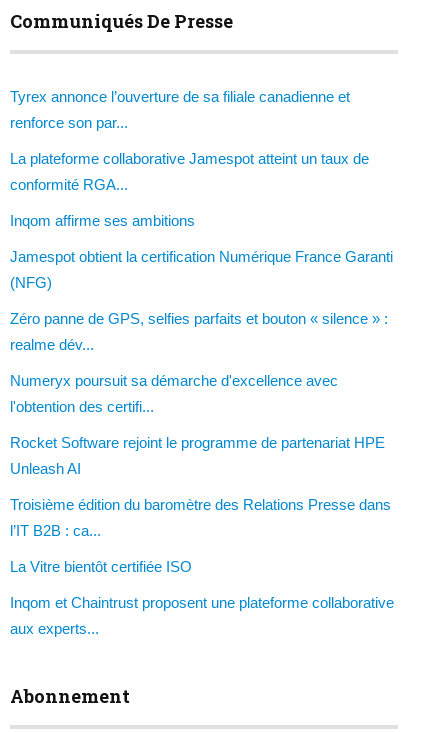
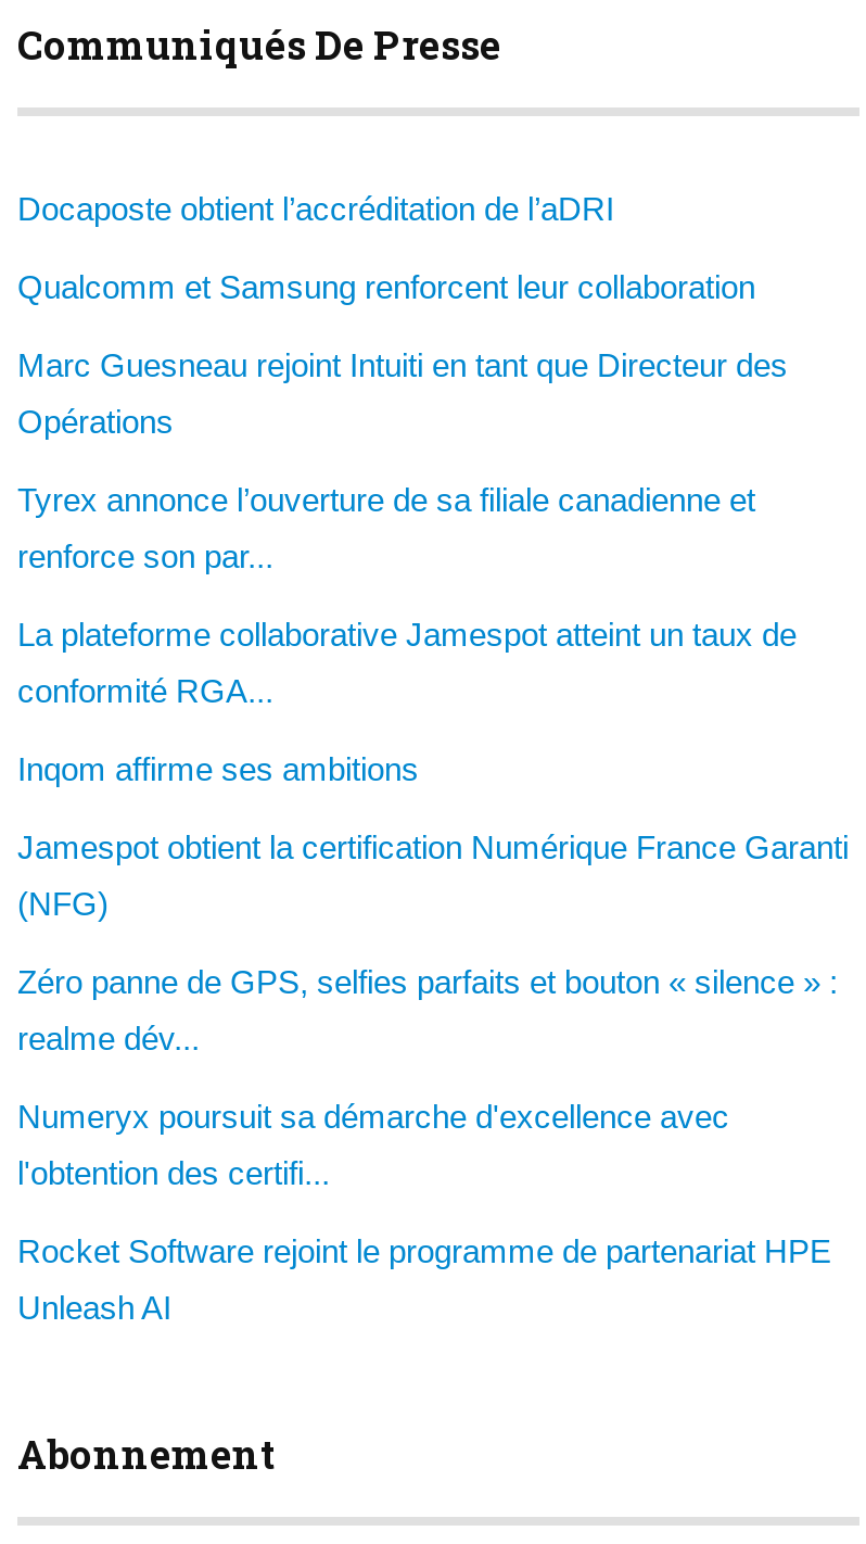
+ Docaposte obtient l’accréditation de l’aDRI
+ Qualcomm et Samsung renforcent leur collaboration
+ Marc Guesneau rejoint Intuiti en tant que Directeur des
+ Opérations

moved down: Tyrex annonce l’ouverture de sa filiale canadienne et | renforce son par... | La plateforme collaborative Jamespot atteint un taux de | ... | Rocket Software rejoint le programme de partenariat HPE | Unleash AI

- Troisième édition du baromètre des Relations Presse dans
- l’IT B2B : ca...
- La Vitre bientôt certifiée ISO
- Inqom et Chaintrust proposent une plateforme collaborative
- aux experts...
